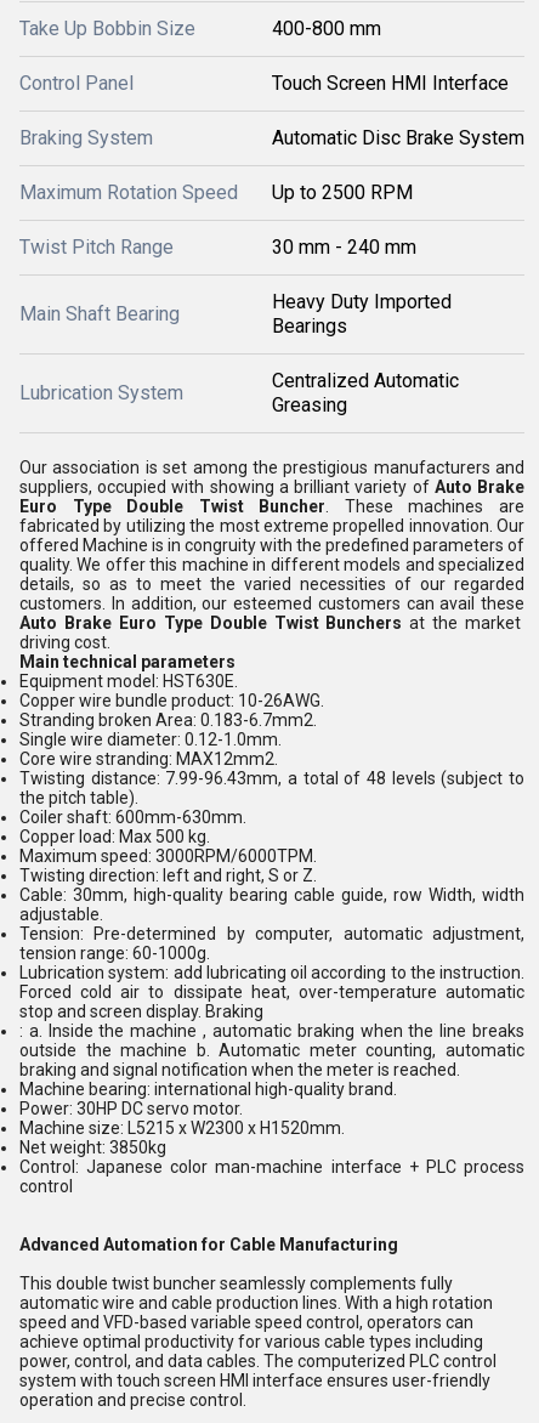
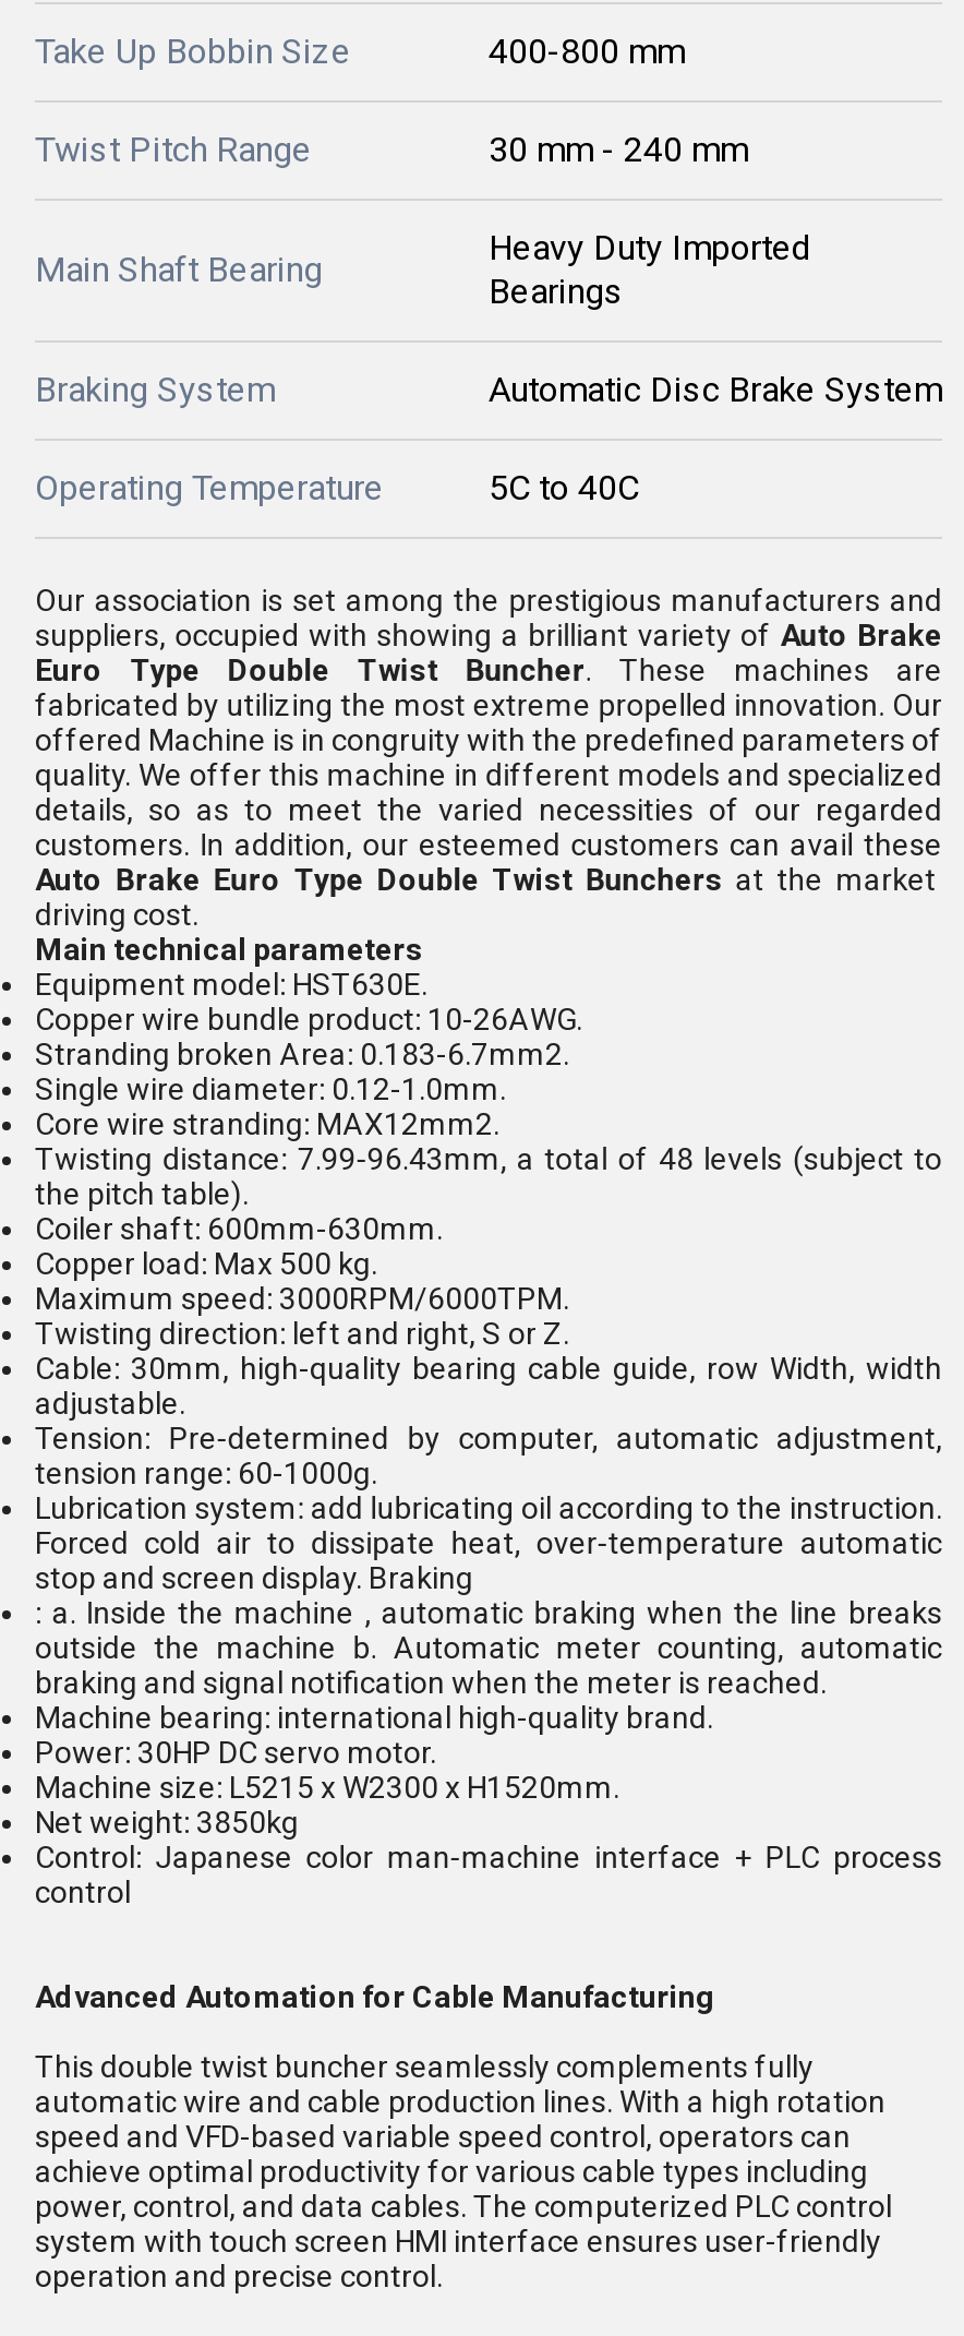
- Control Panel
- Touch Screen HMI Interface
- Maximum Rotation Speed
- Up to 2500 RPM

moved down: Braking System | Automatic Disc Brake System

moved up: Twist Pitch Range | 30 mm - 240 mm | Main Shaft Bearing | Heavy Duty Imported | Bearings

- Centralized Automatic
- Greasing
+ Operating Temperature
+ 5C to 40C

- Lubrication System
